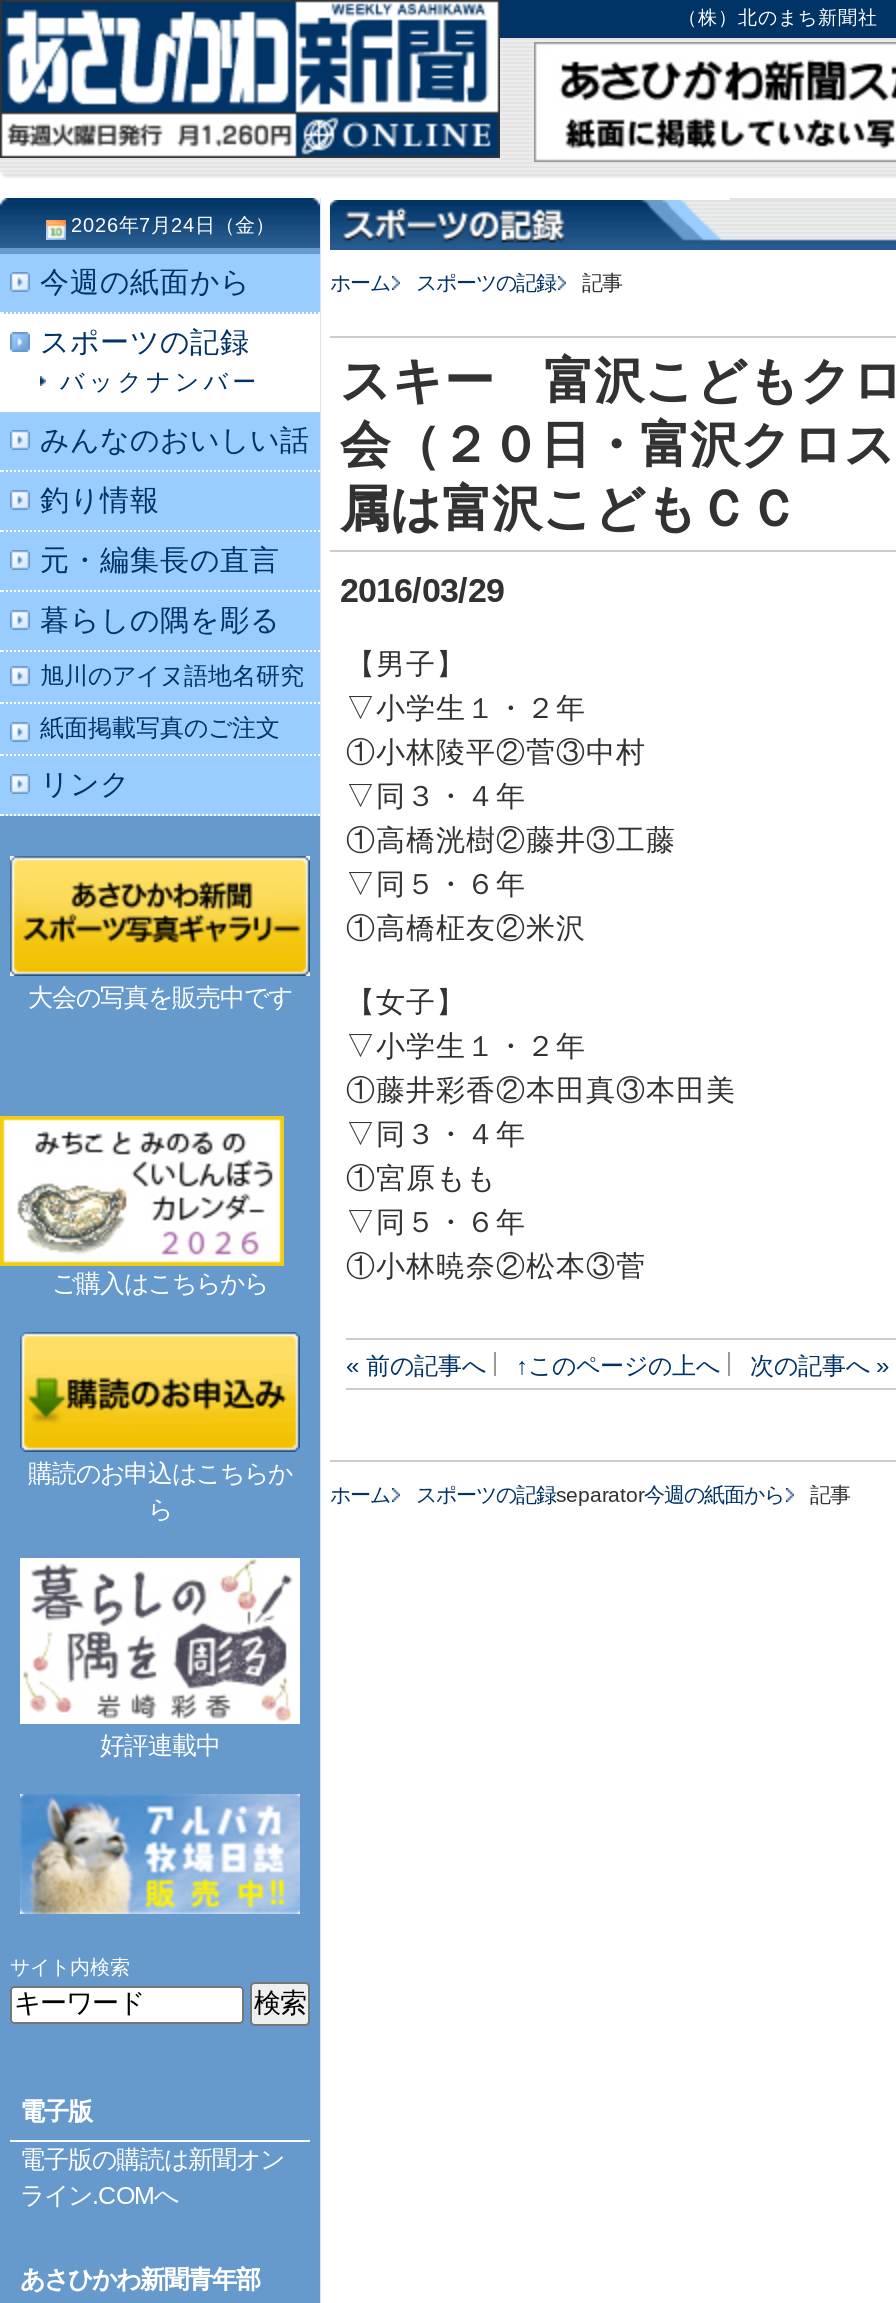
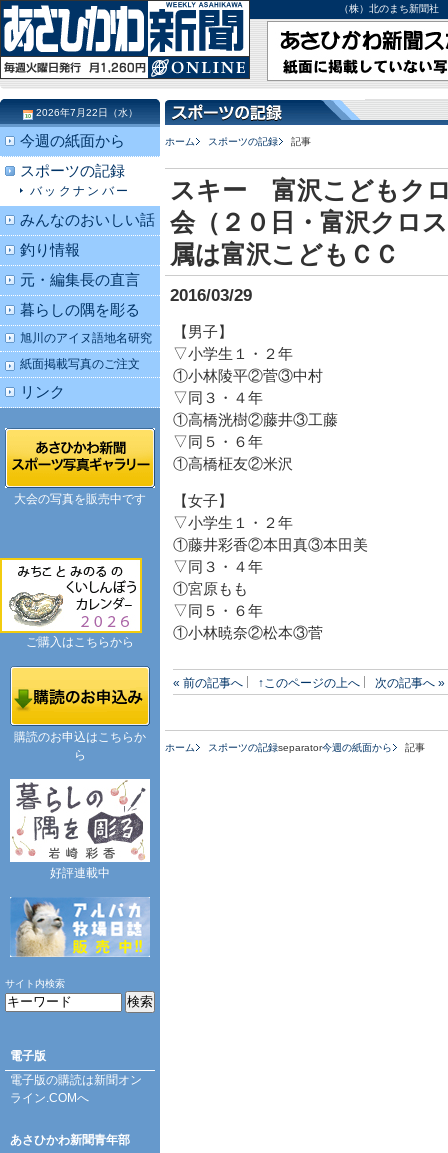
- 2026年7月24日（金）
+ 2026年7月22日（水）
